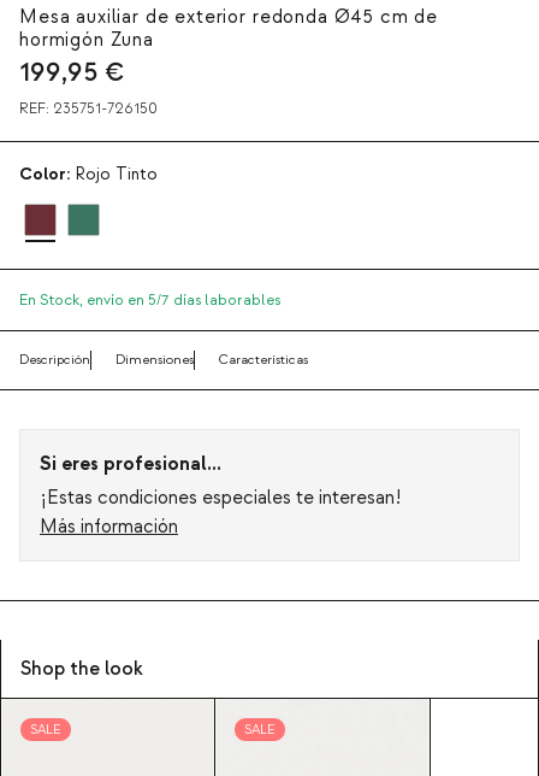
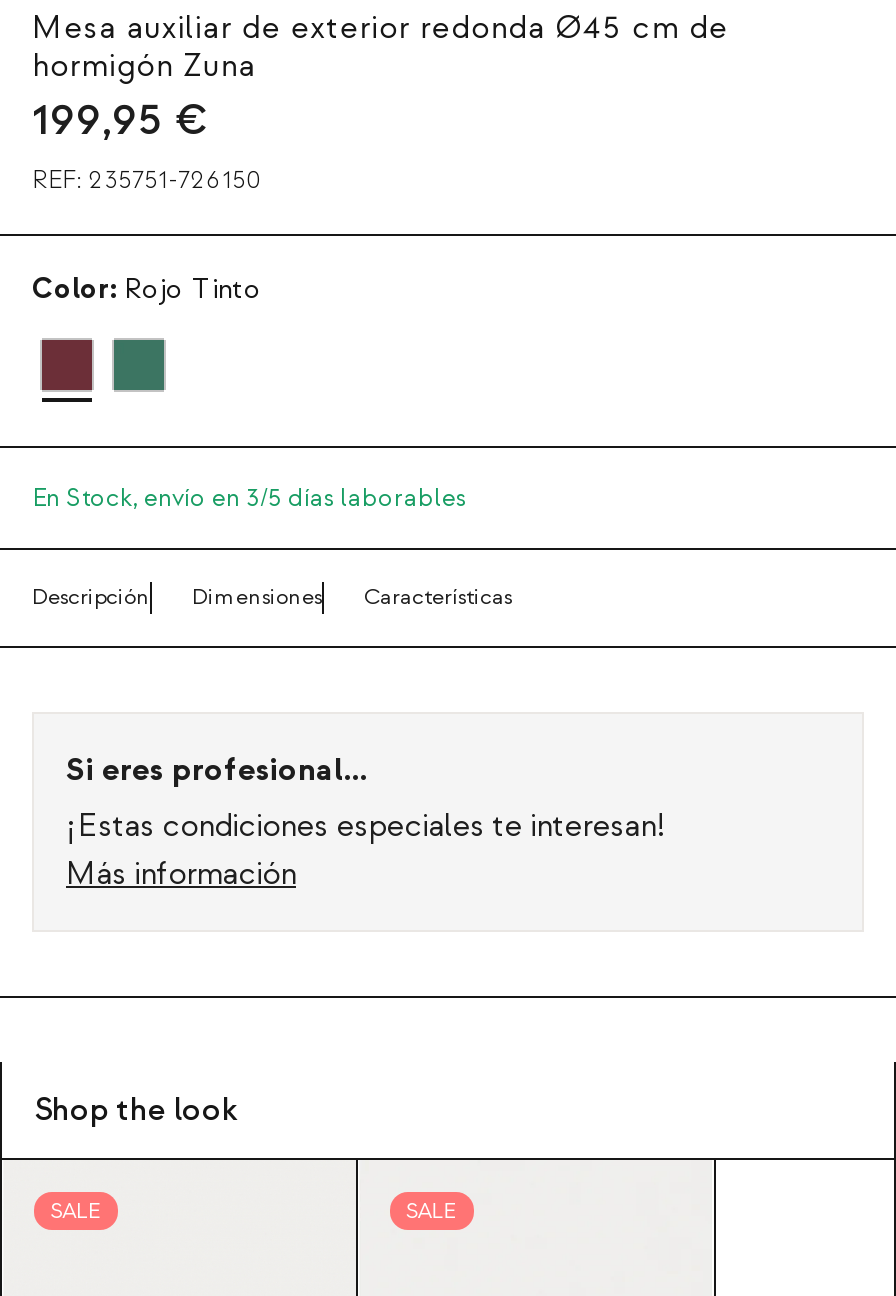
- En Stock, envío en 5/7 días laborables
+ En Stock, envío en 3/5 días laborables
